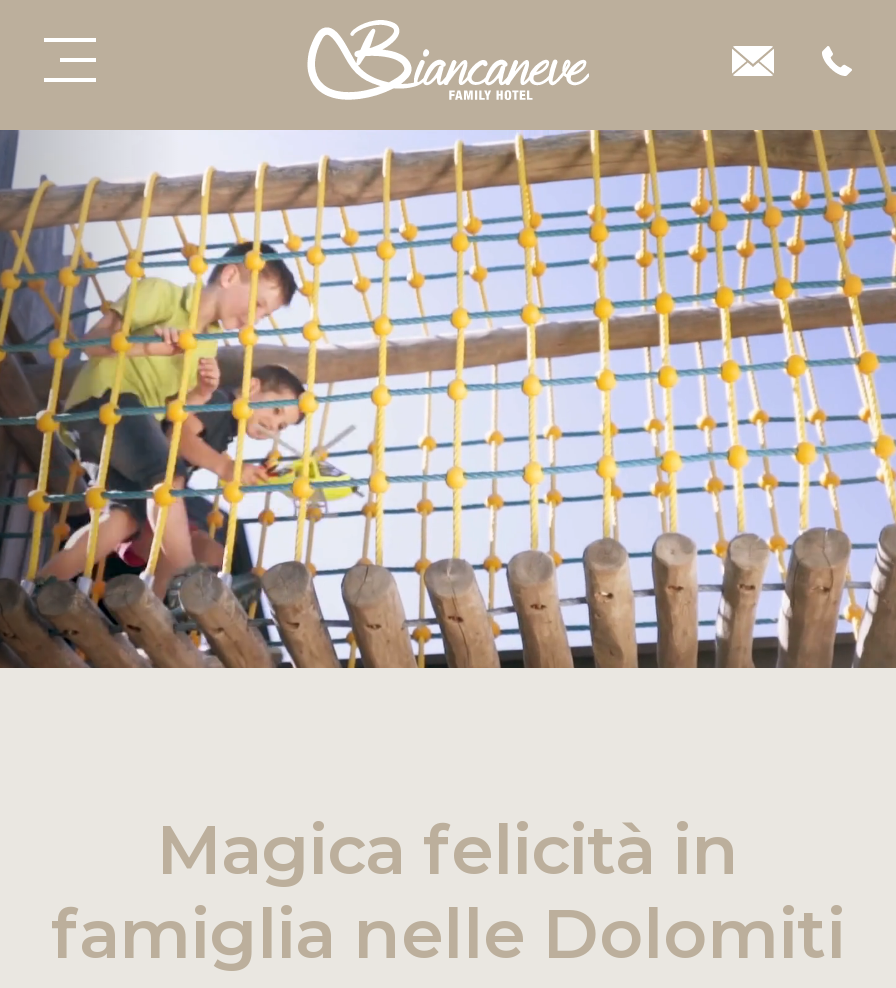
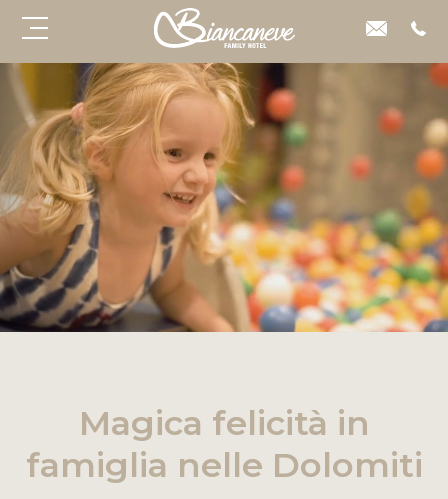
- [image]
+ [image]
